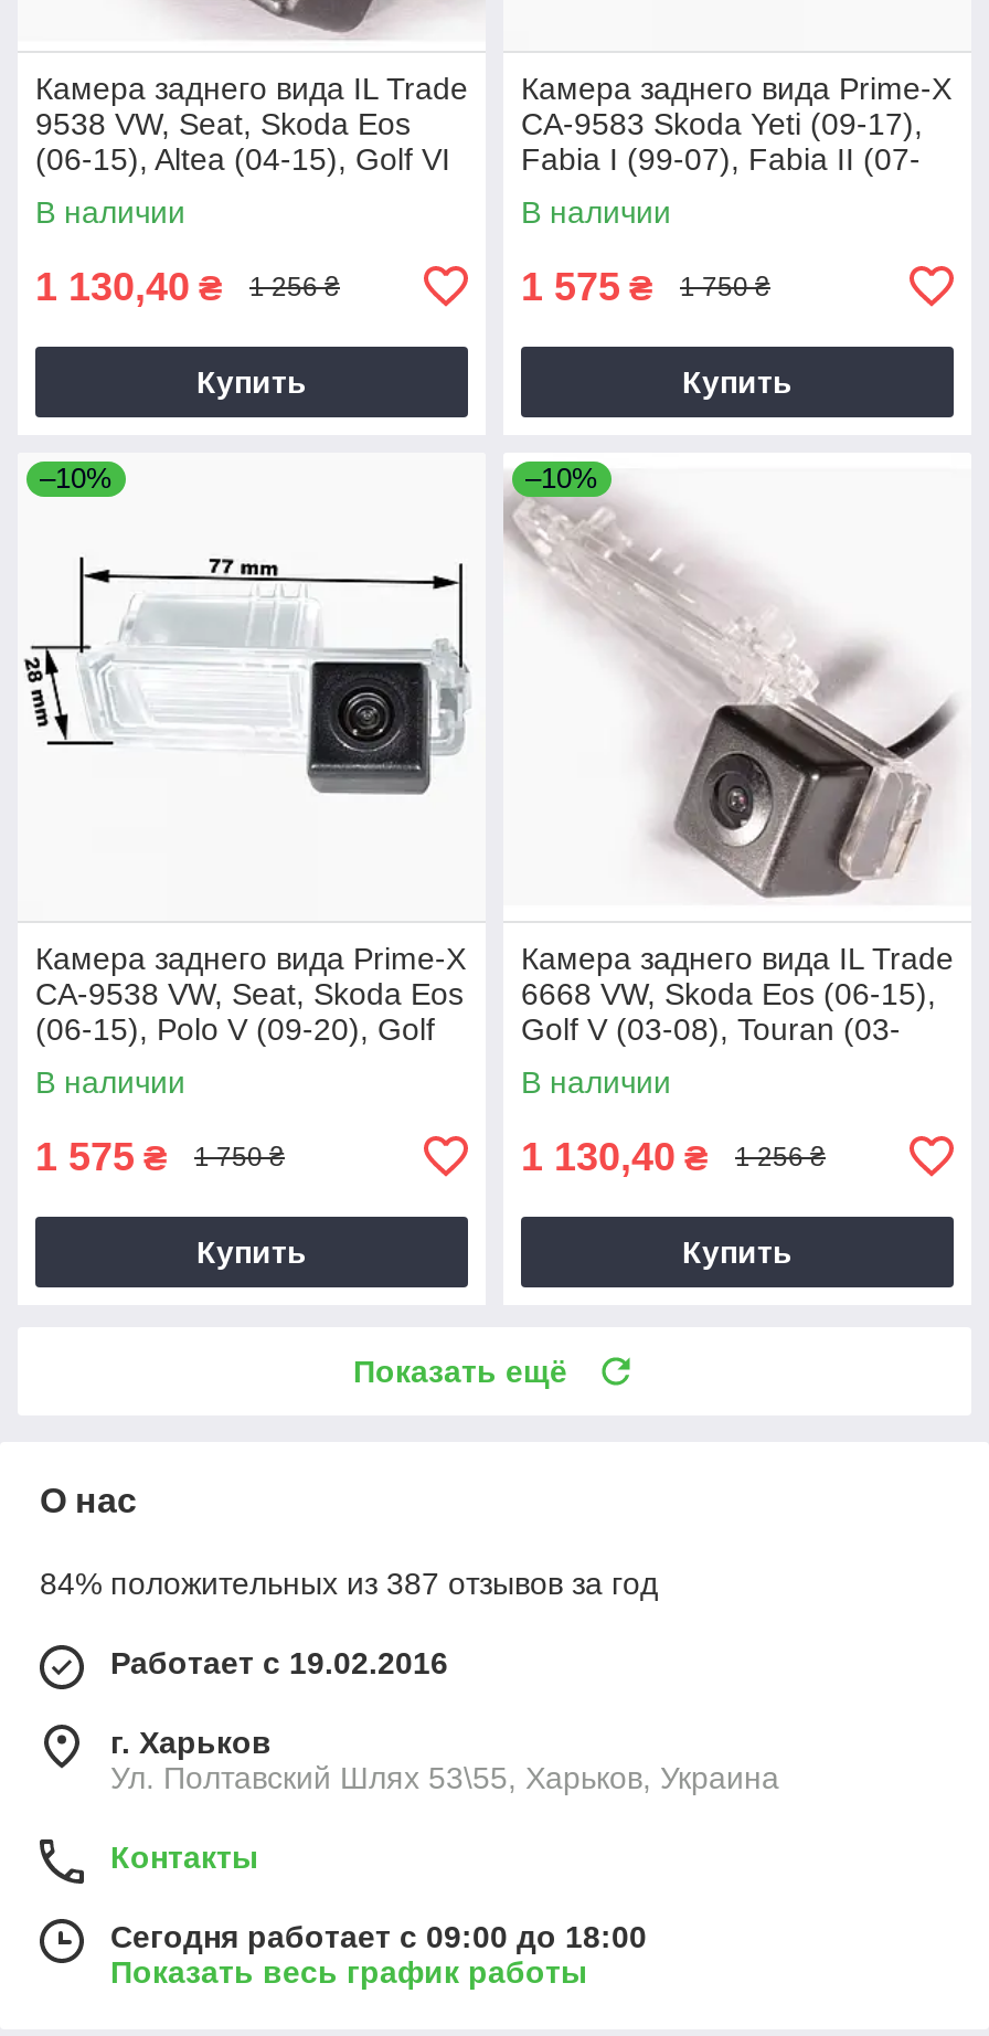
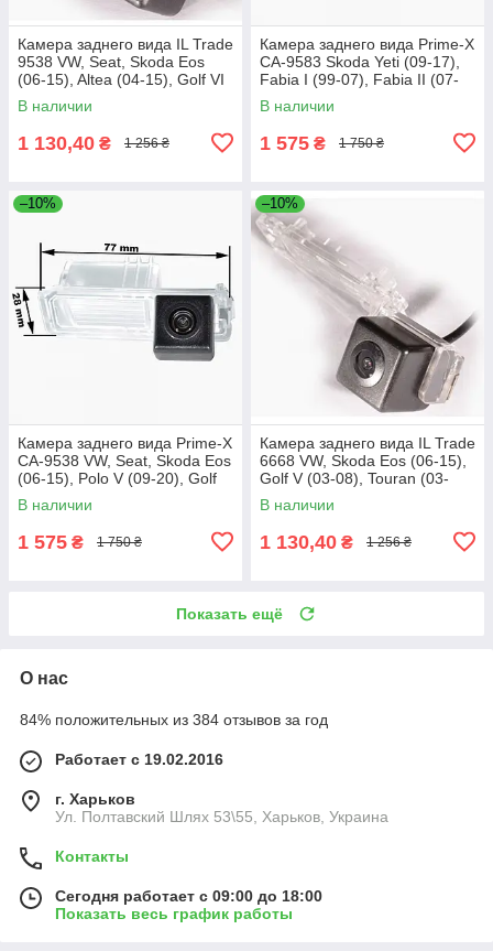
- Купить

- Купить

- Купить

- Купить

- 84% положительных из 387 отзывов за год
+ 84% положительных из 384 отзывов за год
